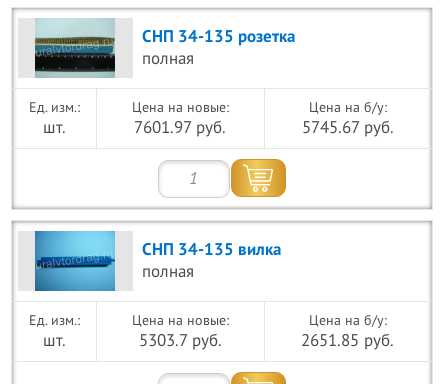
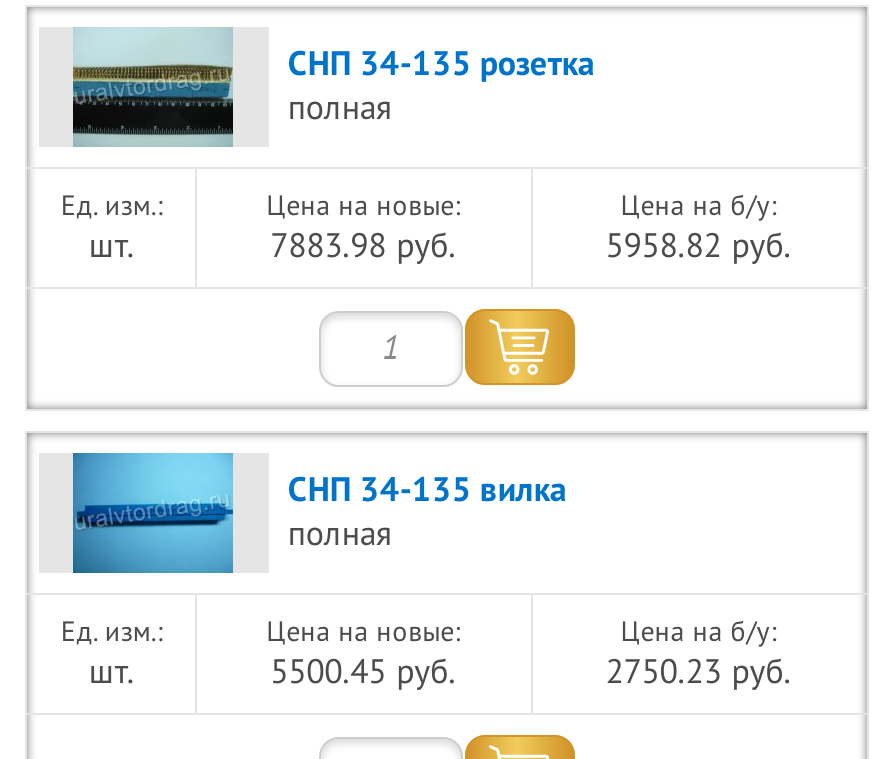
- 7601.97 руб.
+ 7883.98 руб.

- 5745.67 руб.
+ 5958.82 руб.

- 5303.7 руб.
+ 5500.45 руб.

- 2651.85 руб.
+ 2750.23 руб.
